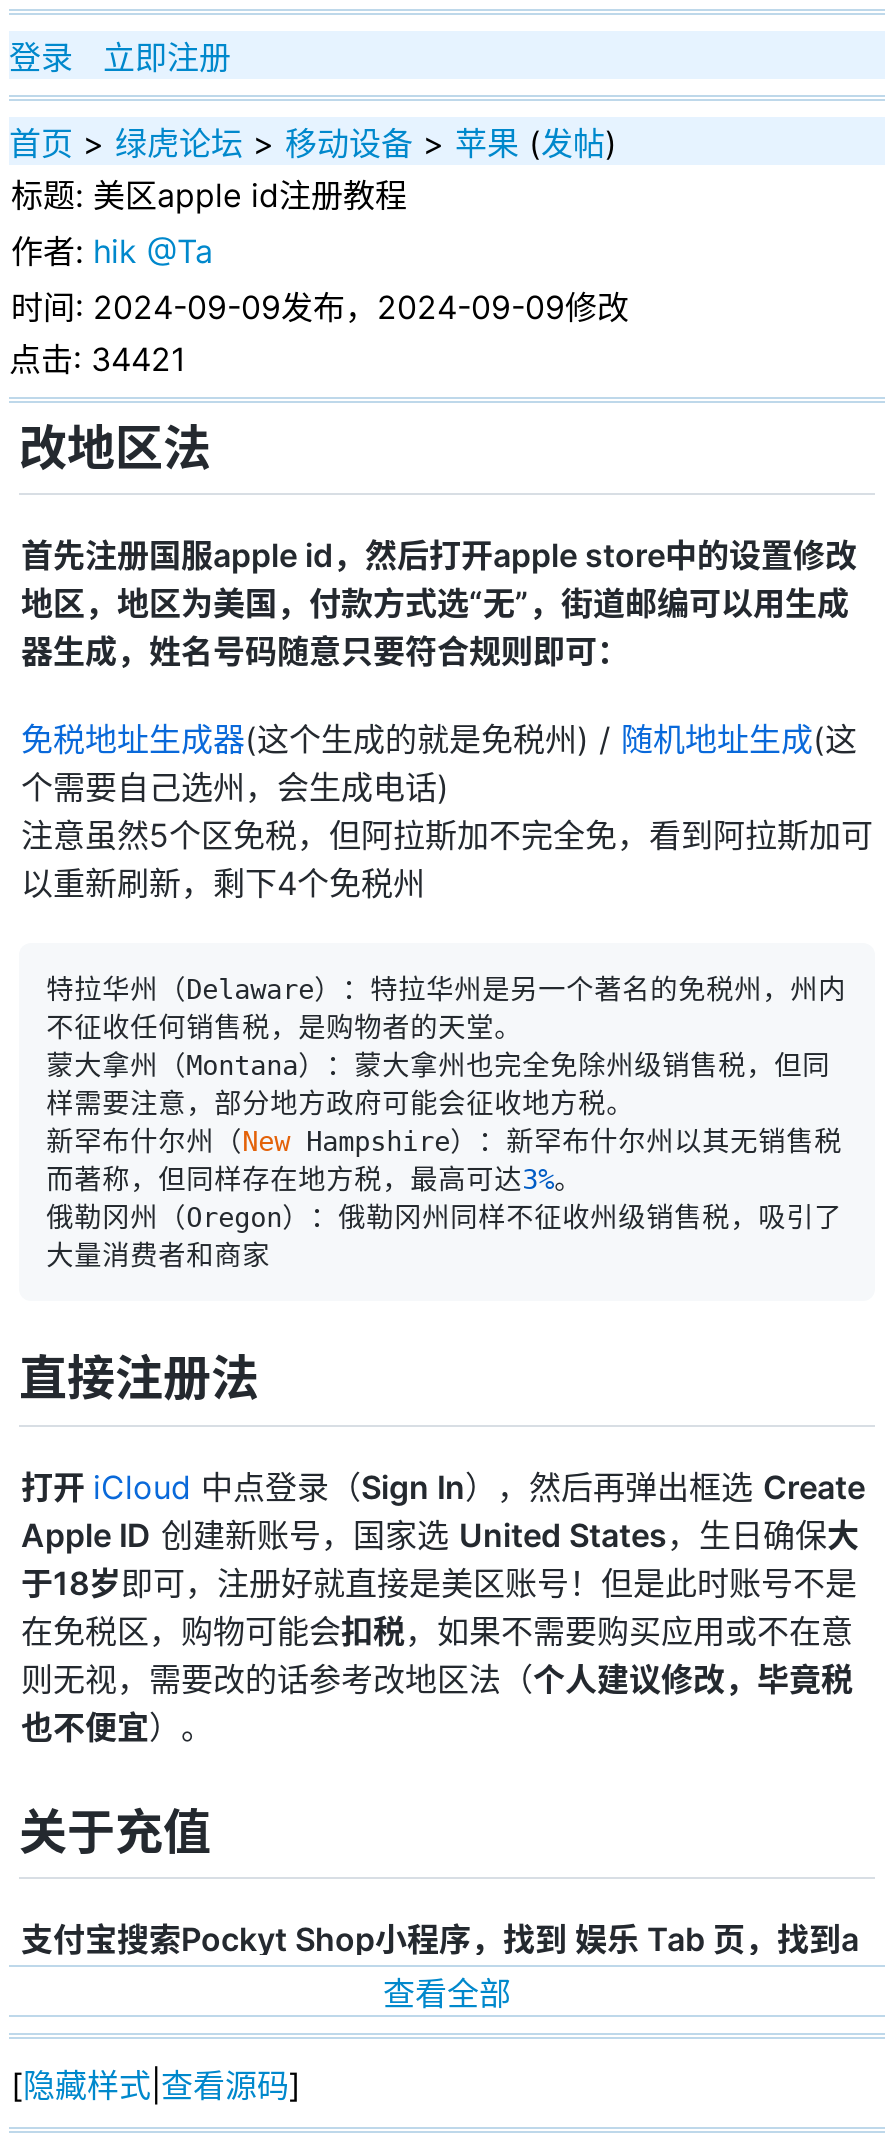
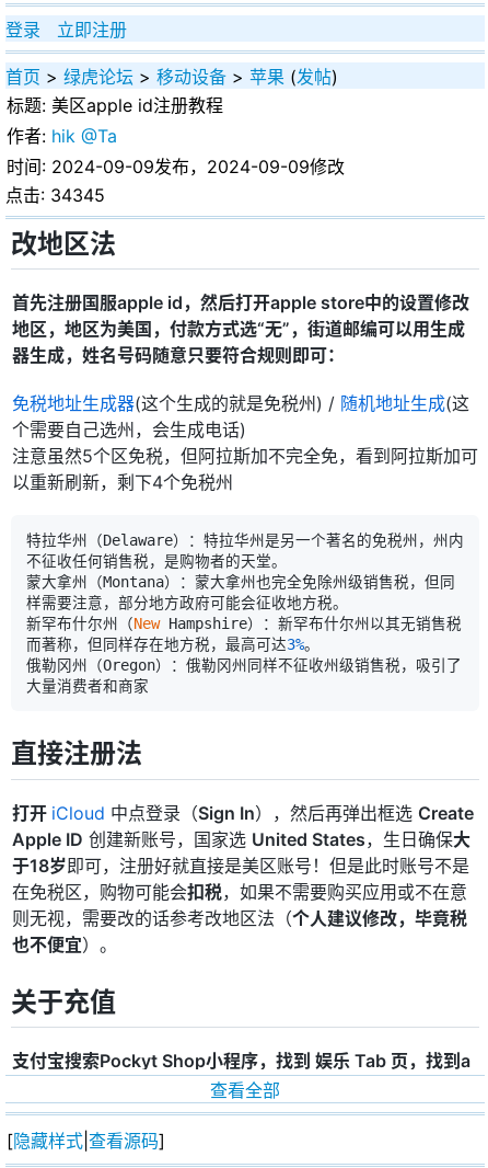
- 点击: 34421
+ 点击: 34345
